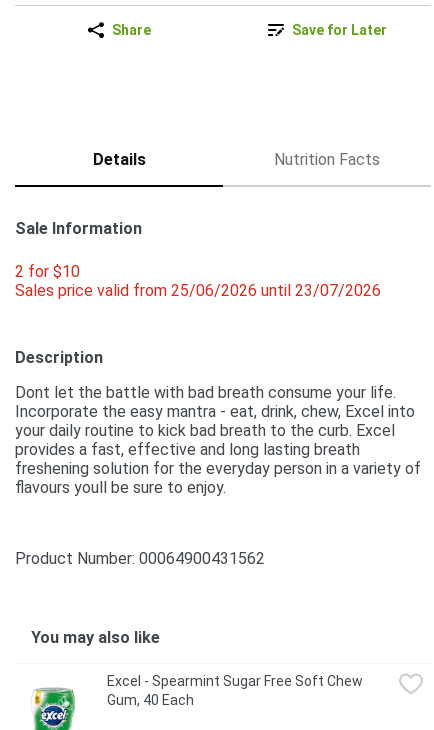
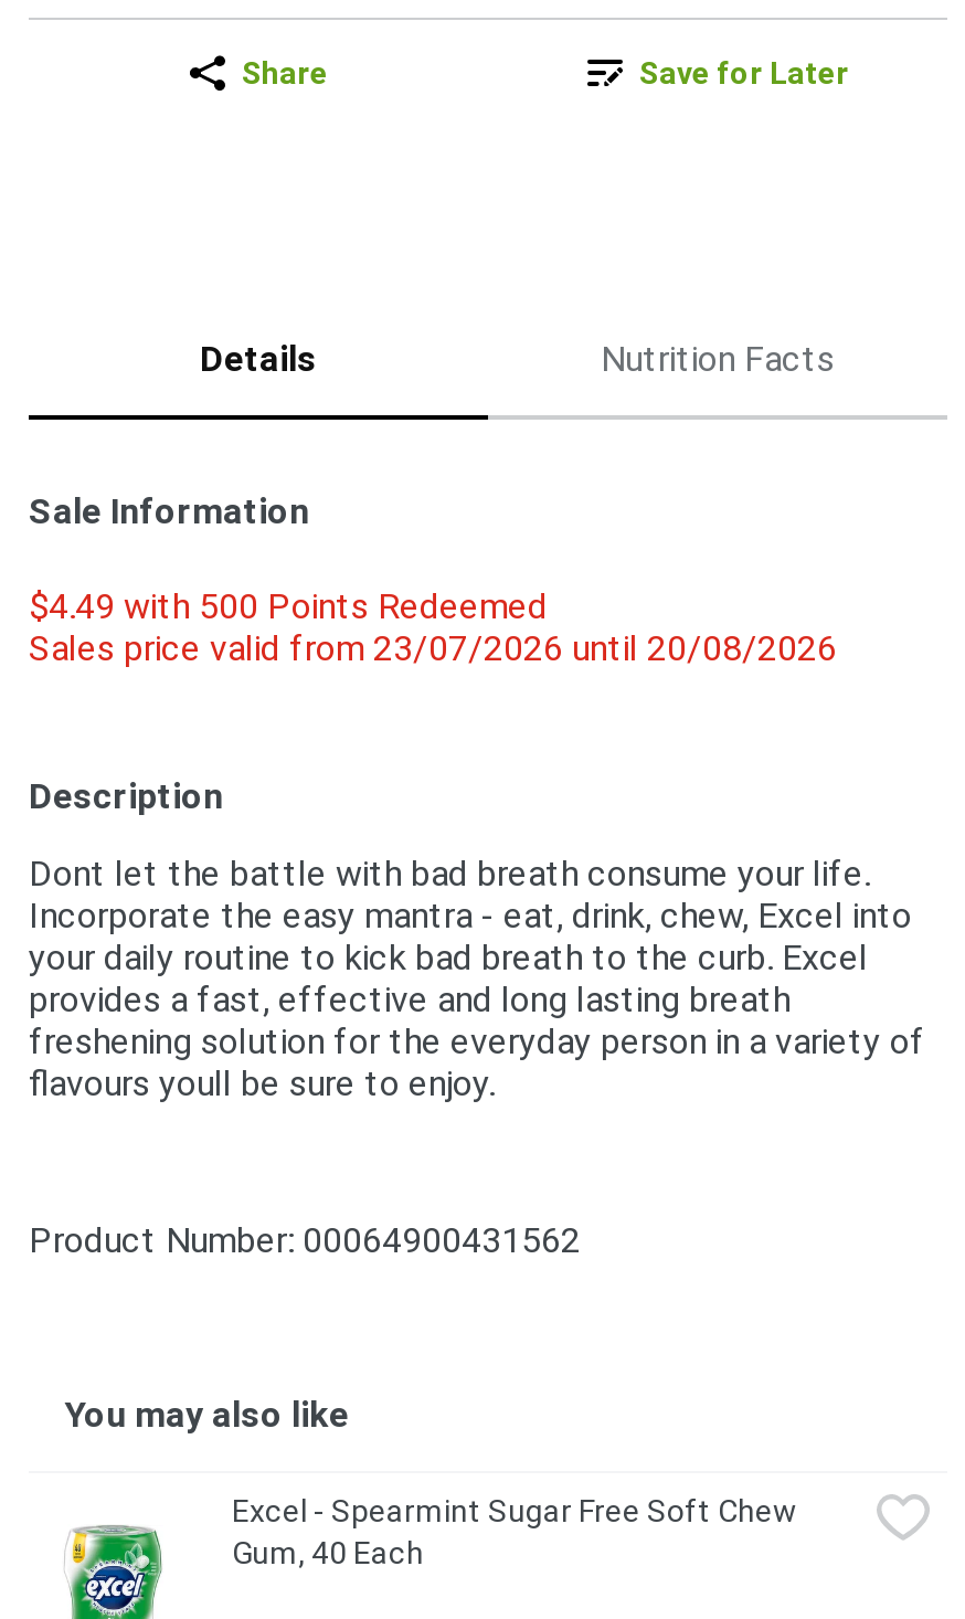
- 2 for $10
- Sales price valid from 25/06/2026 until 23/07/2026
+ $4.49 with 500 Points Redeemed
+ Sales price valid from 23/07/2026 until 20/08/2026
